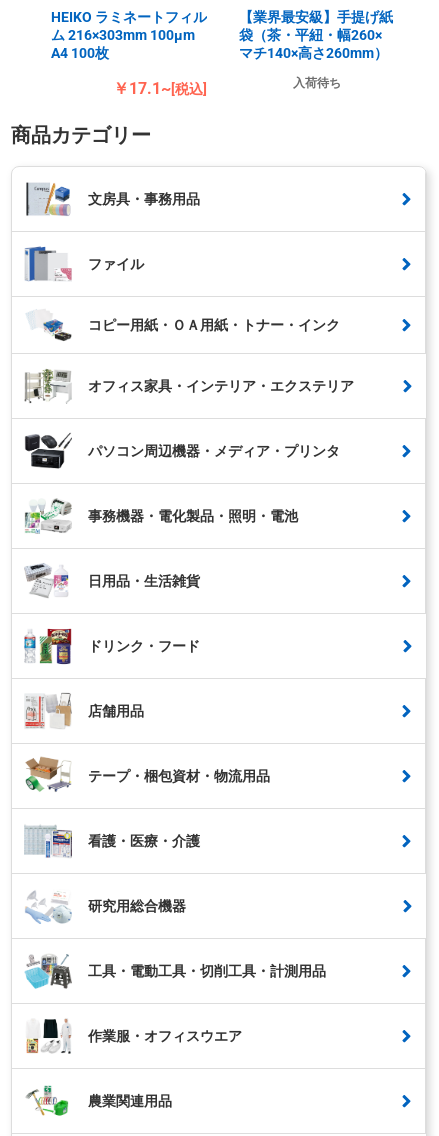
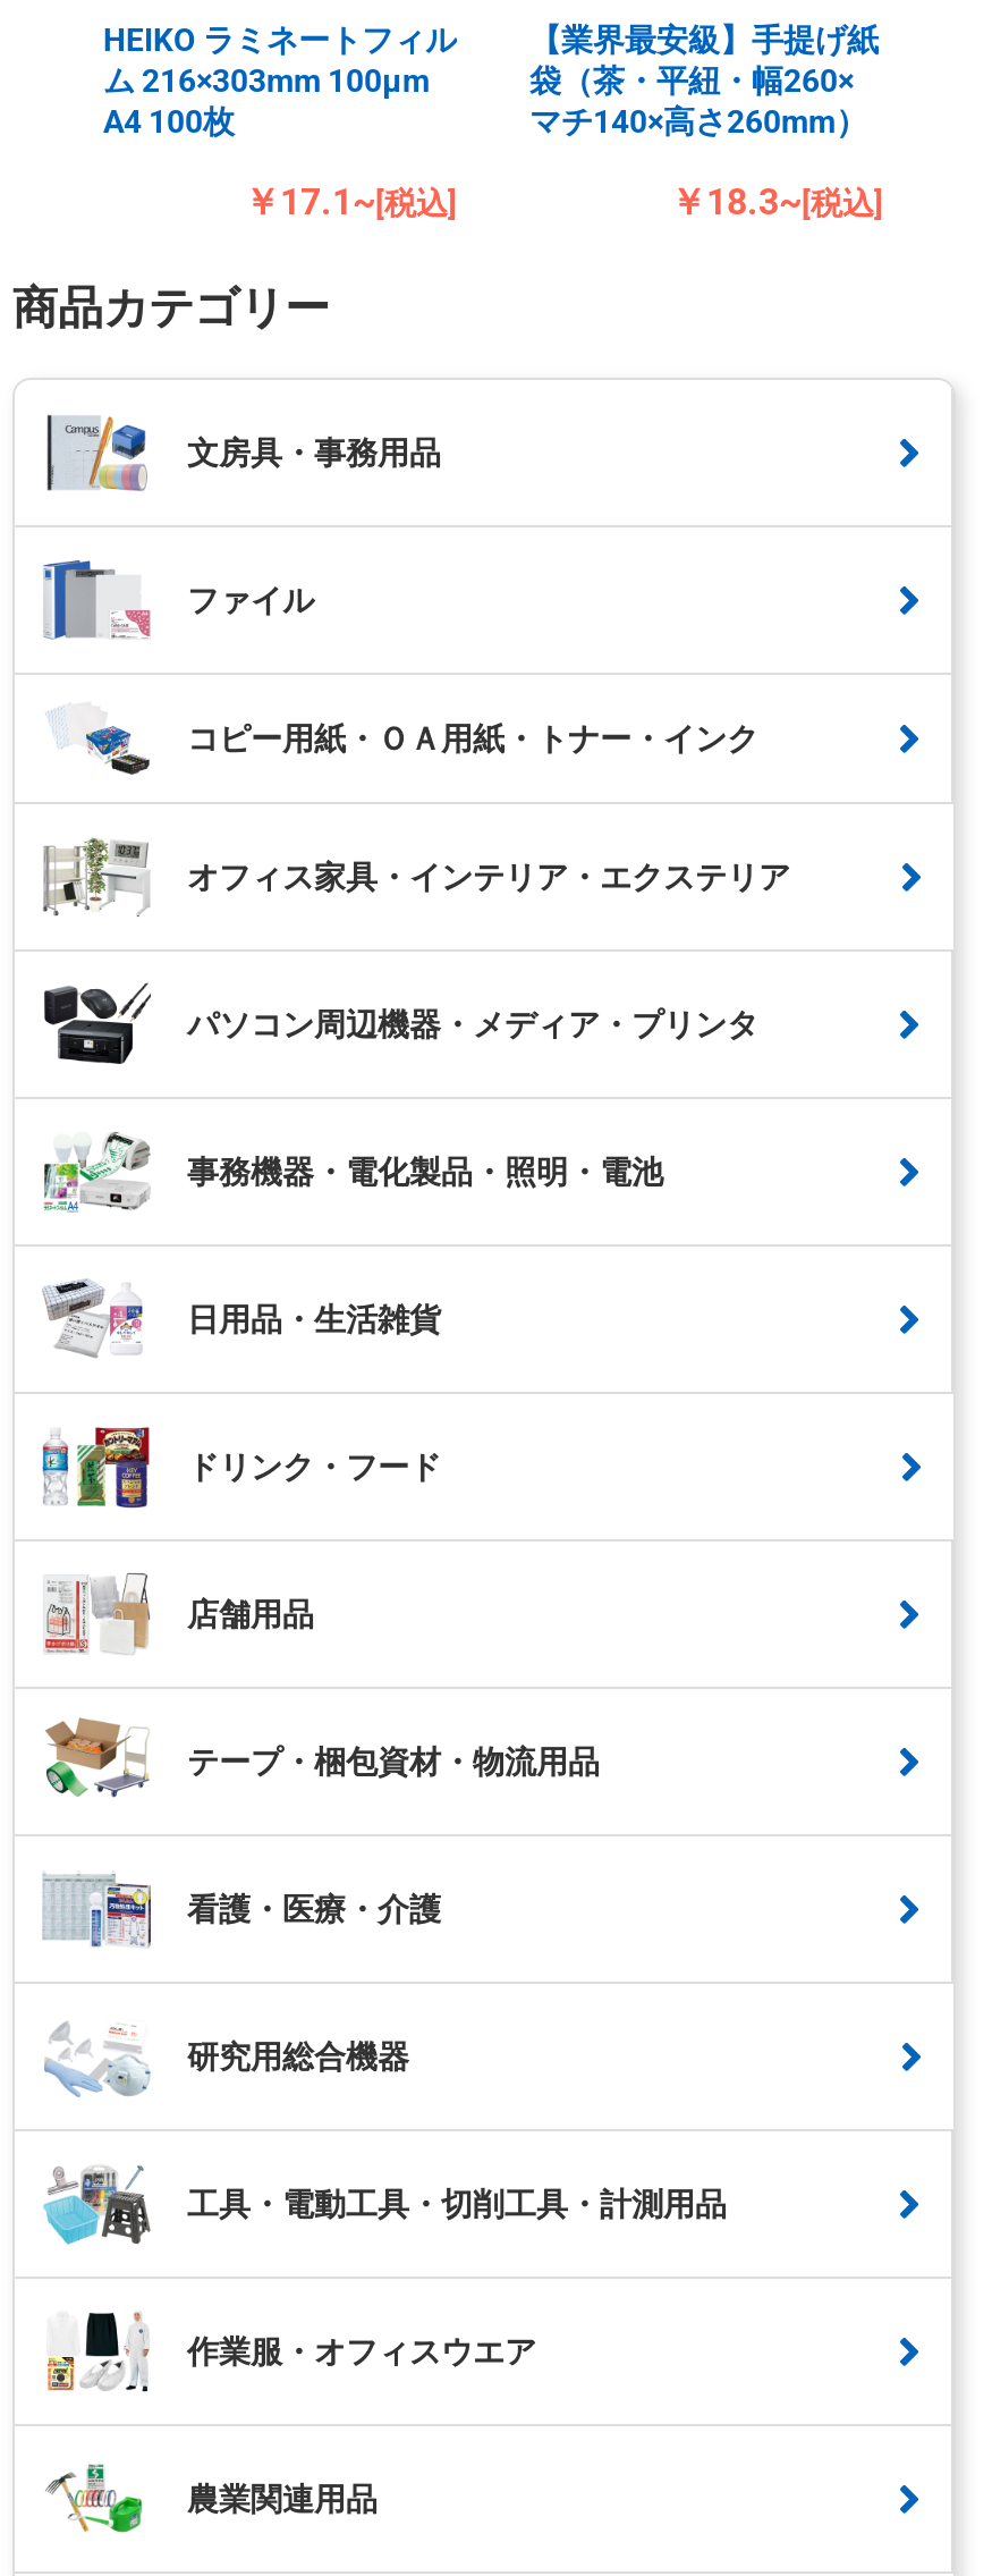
- 入荷待ち
+ ￥18.3~[税込]
